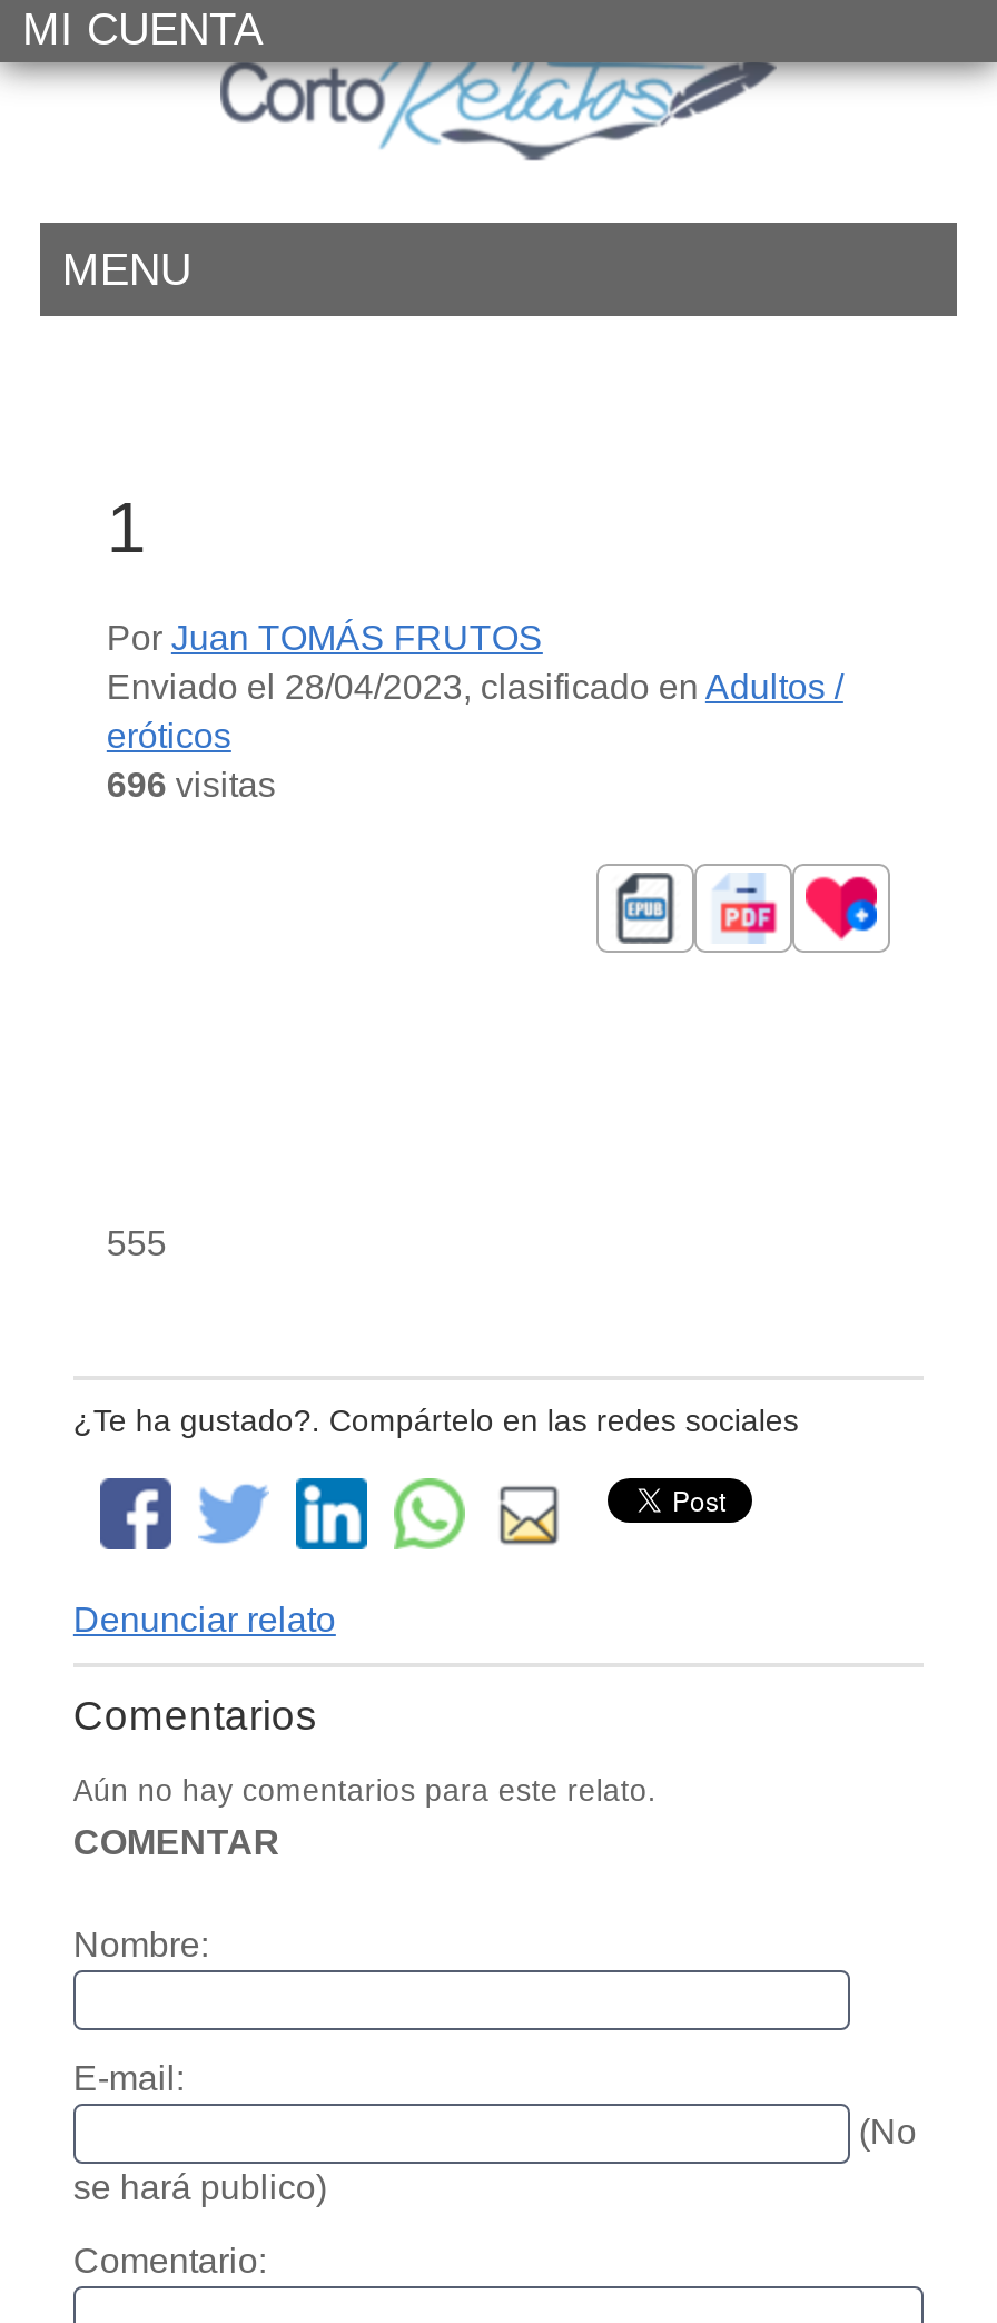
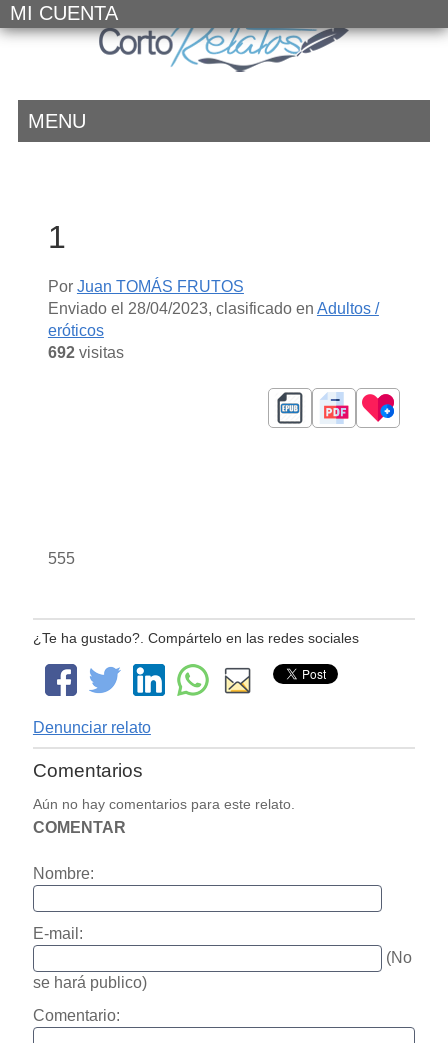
- 696 visitas
+ 692 visitas
